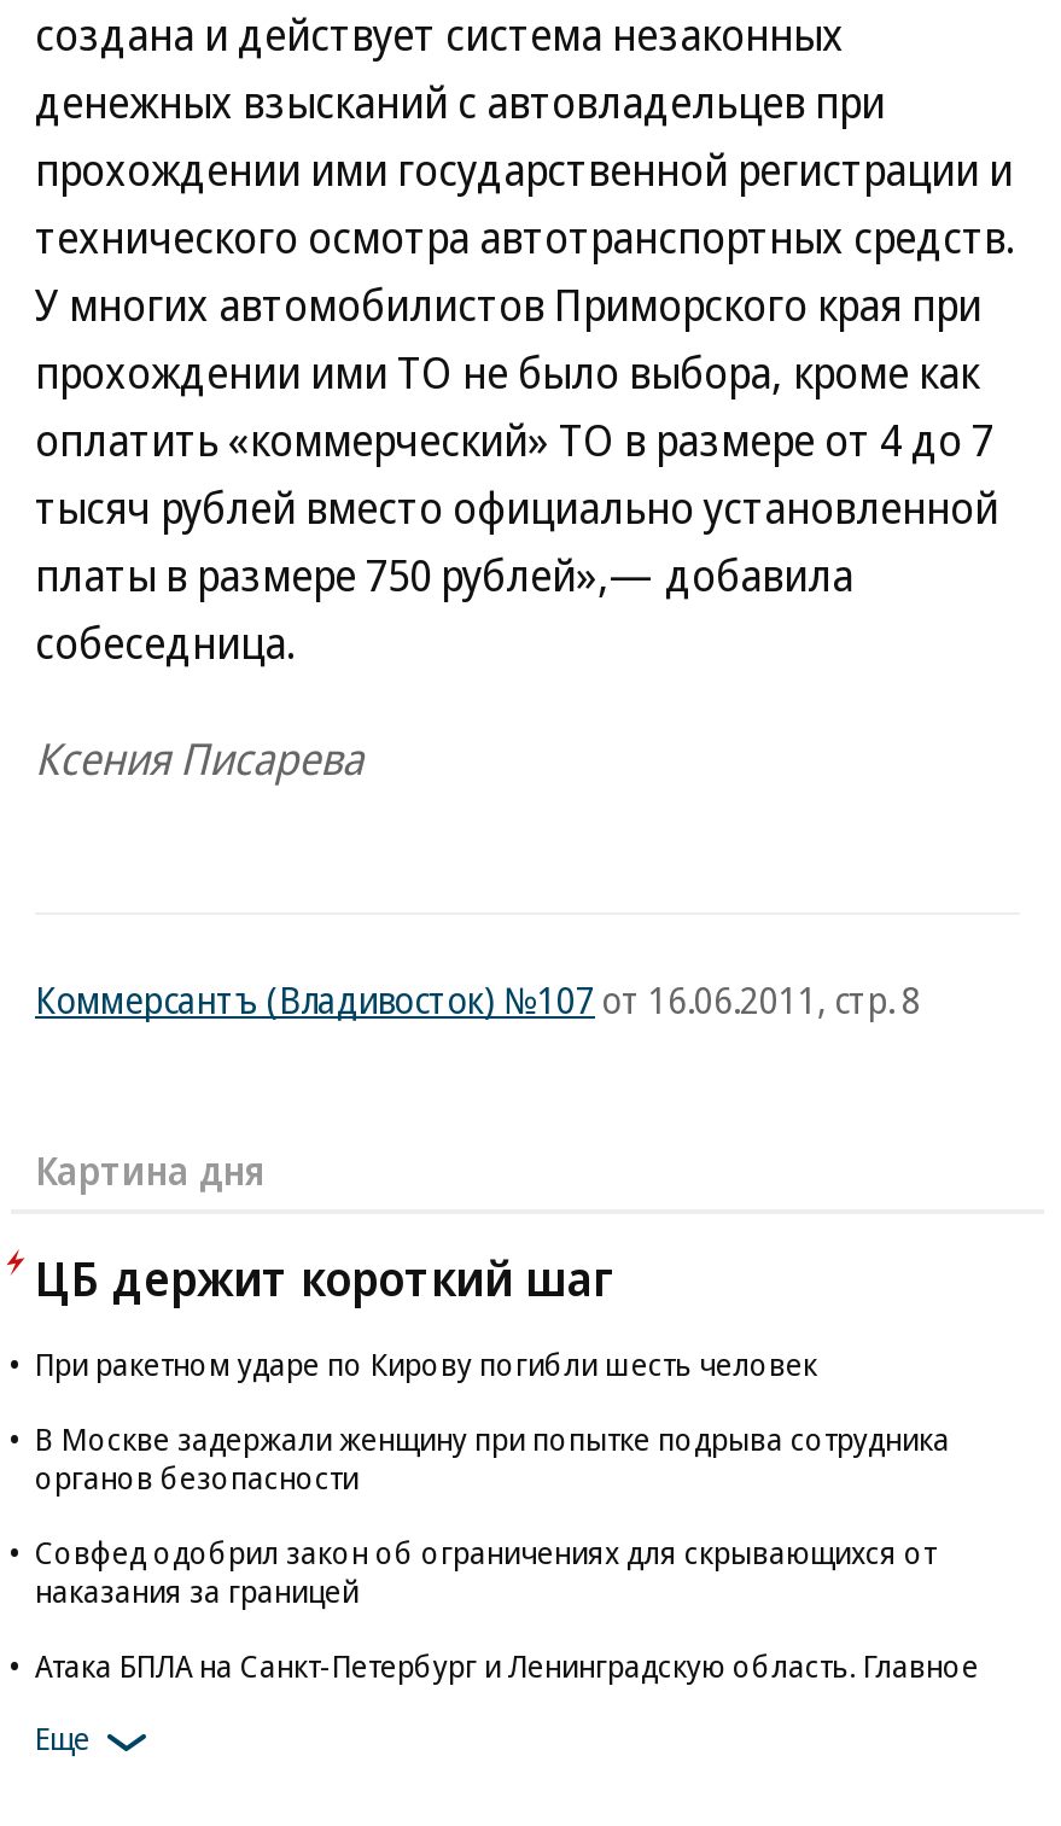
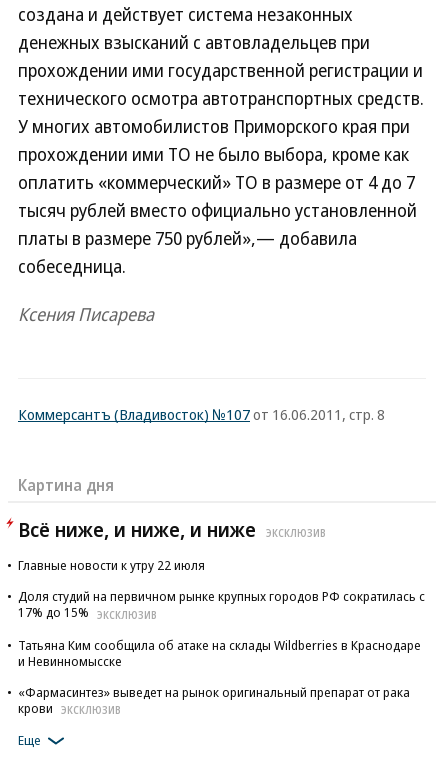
- ЦБ держит короткий шаг
+ Всё ниже, и ниже, и ниже
+ ЭКСКЛЮЗИВ

- При ракетном ударе по Кирову погибли шесть человек
+ Главные новости к утру 22 июля

- В Москве задержали женщину при попытке подрыва сотрудника
- органов безопасности
+ Доля студий на первичном рынке крупных городов РФ сократилась с
+ 17% до 15% ЭКСКЛЮЗИВ

- Совфед одобрил закон об ограничениях для скрывающихся от
- наказания за границей
+ Татьяна Ким сообщила об атаке на склады Wildberries в Краснодаре
+ и Невинномысске

- Атака БПЛА на Санкт-Петербург и Ленинградскую область. Главное
+ «Фармасинтез» выведет на рынок оригинальный препарат от рака
+ крови ЭКСКЛЮЗИВ
